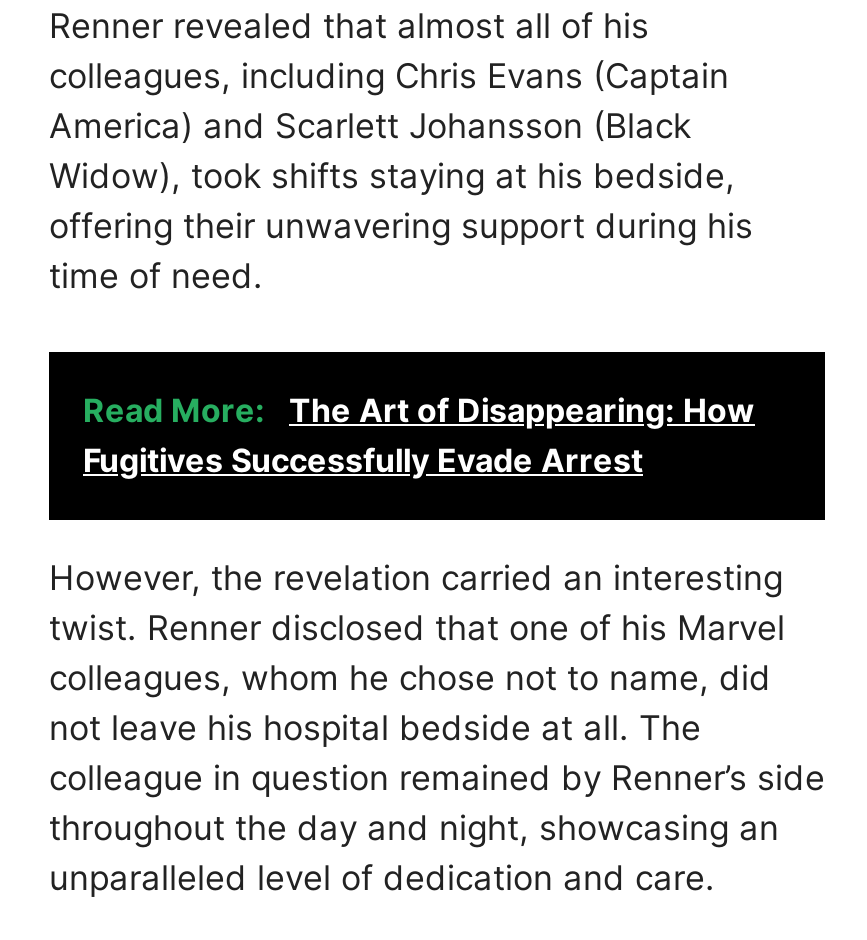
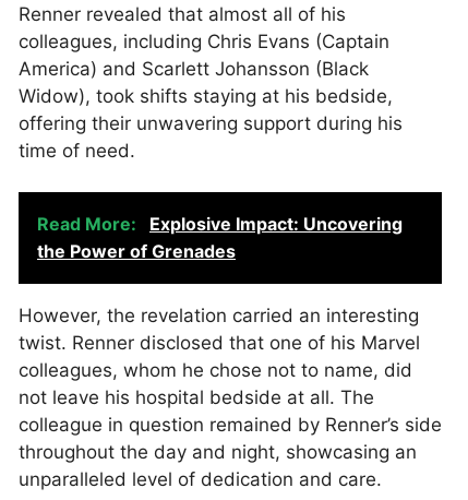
- Read More: The Art of Disappearing: How
- Fugitives Successfully Evade Arrest
+ Read More: Explosive Impact: Uncovering
+ the Power of Grenades
